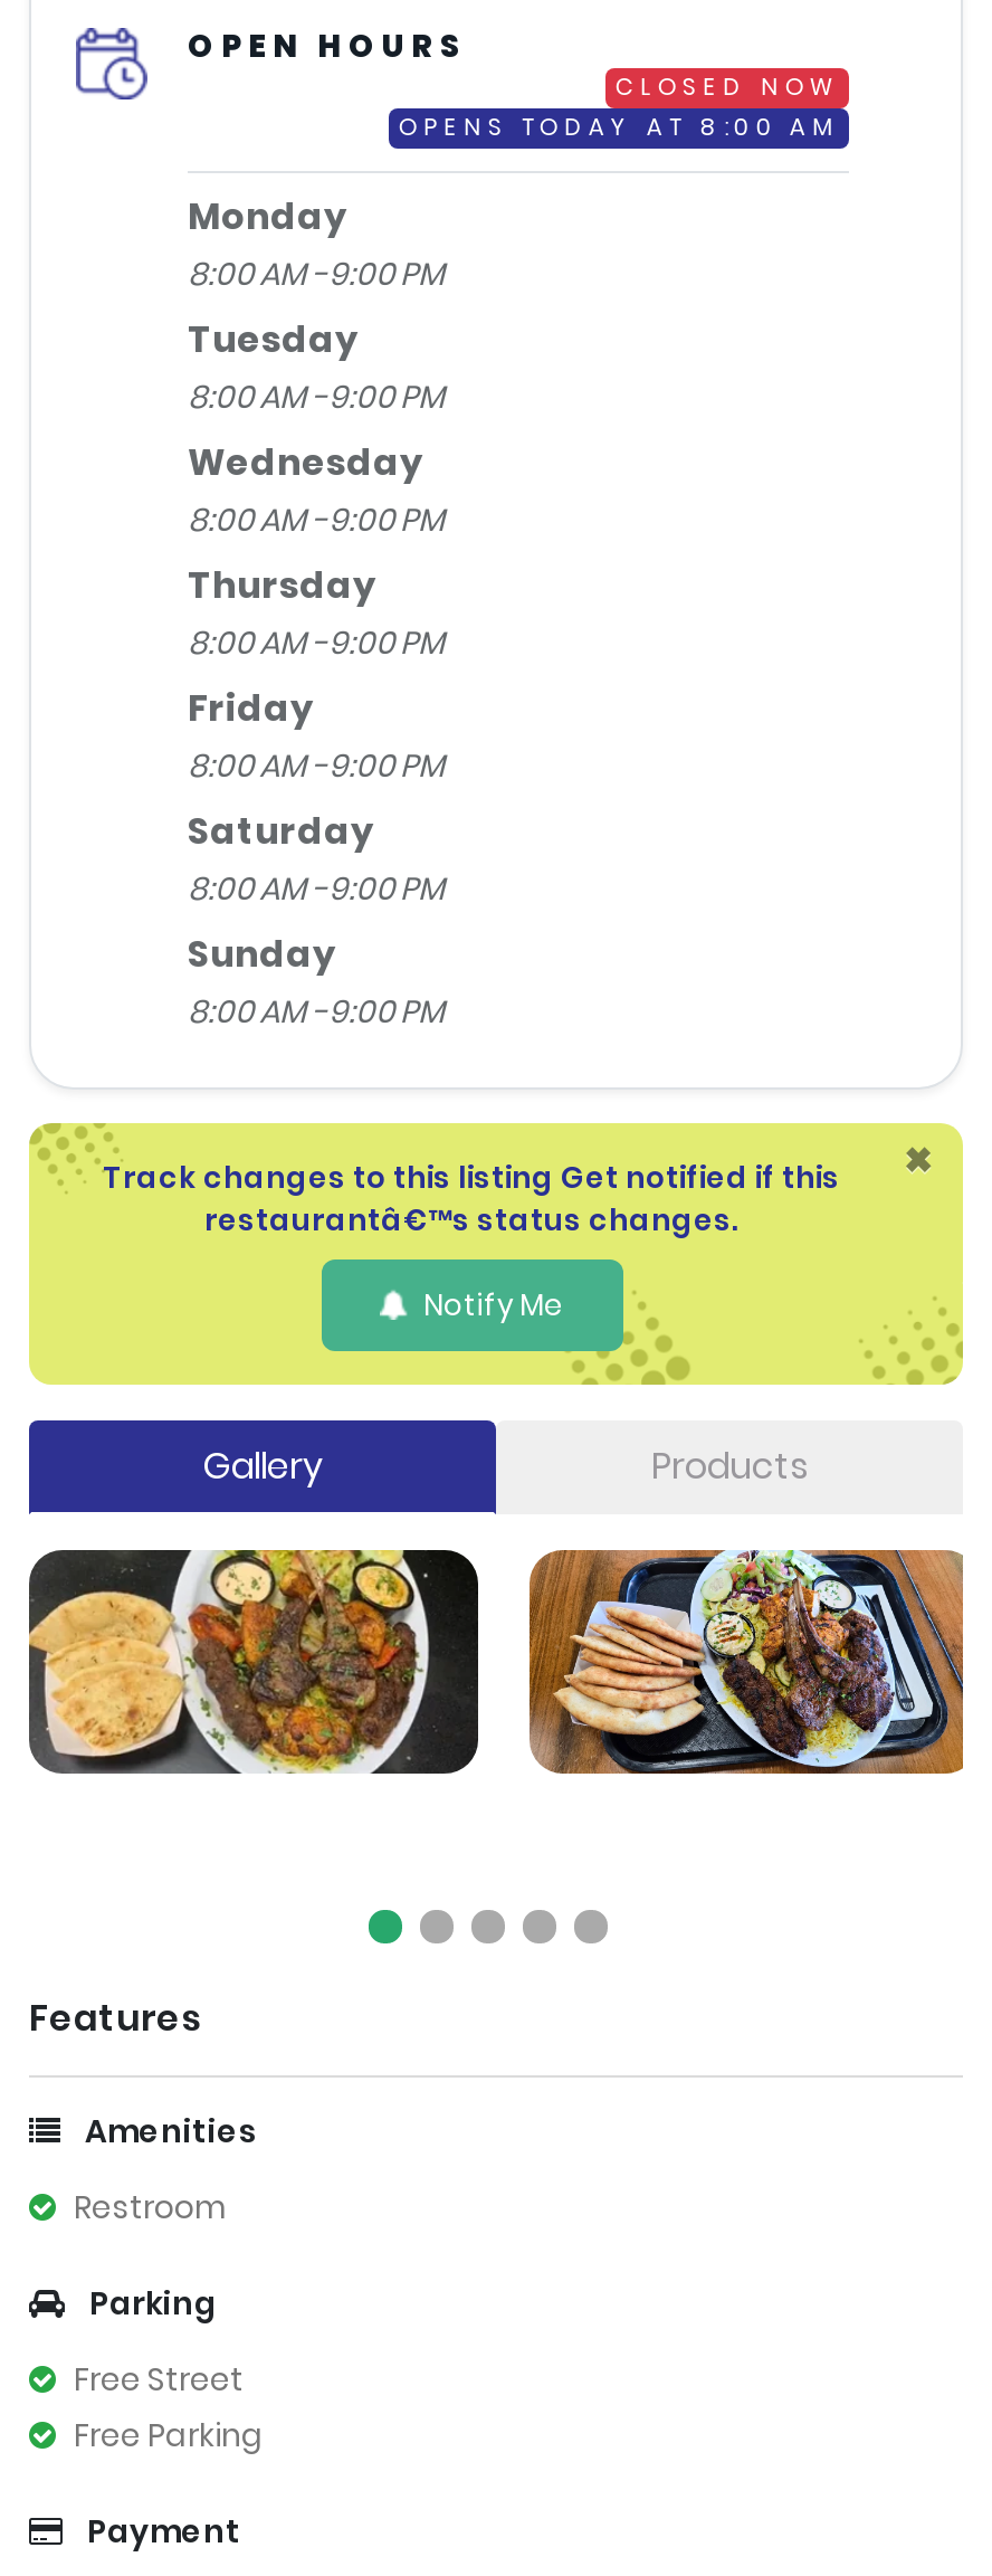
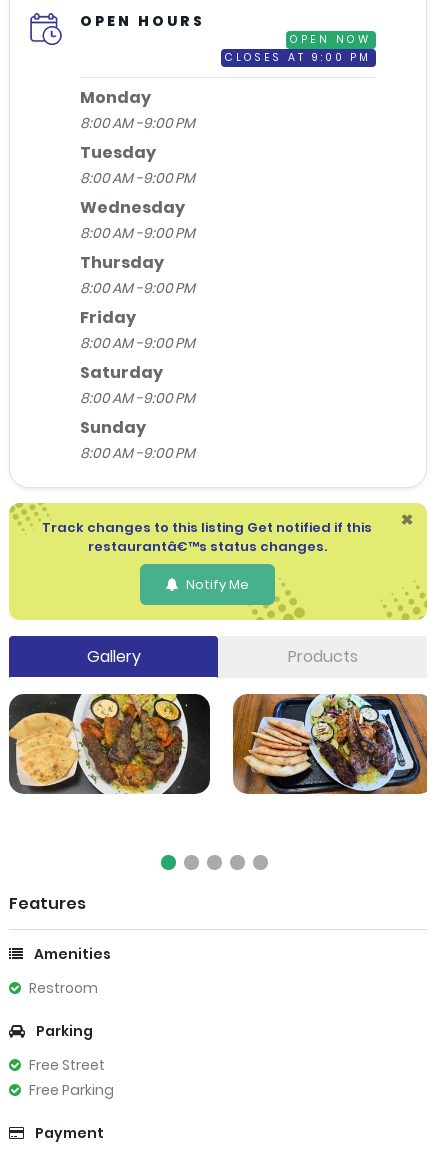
- CLOSED NOW
- OPENS TODAY AT 8:00 AM
+ OPEN NOW
+ CLOSES AT 9:00 PM
